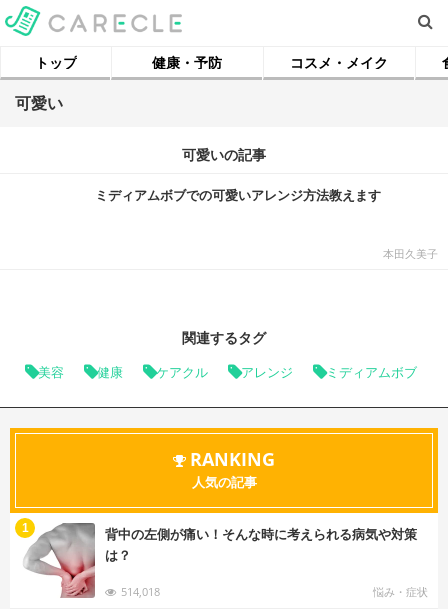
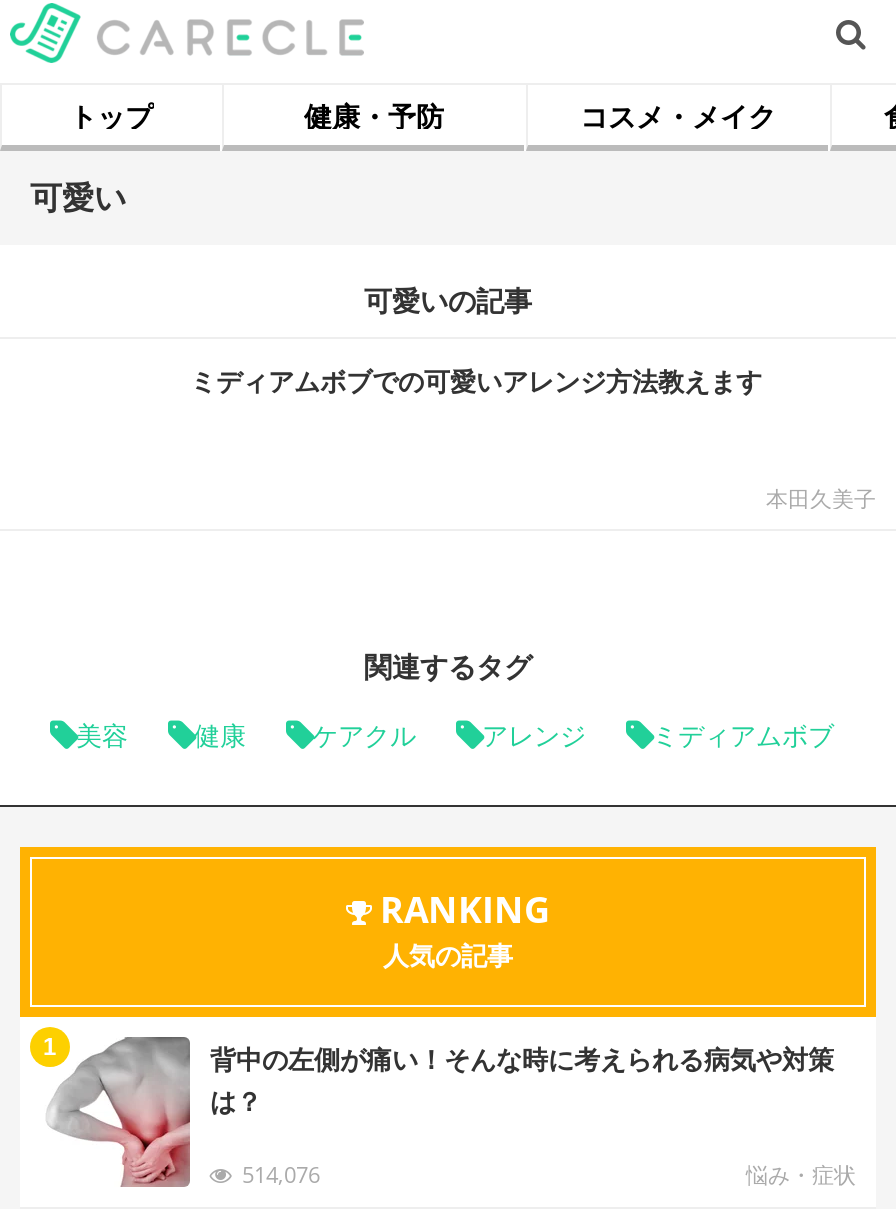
- 514,018
+ 514,076
